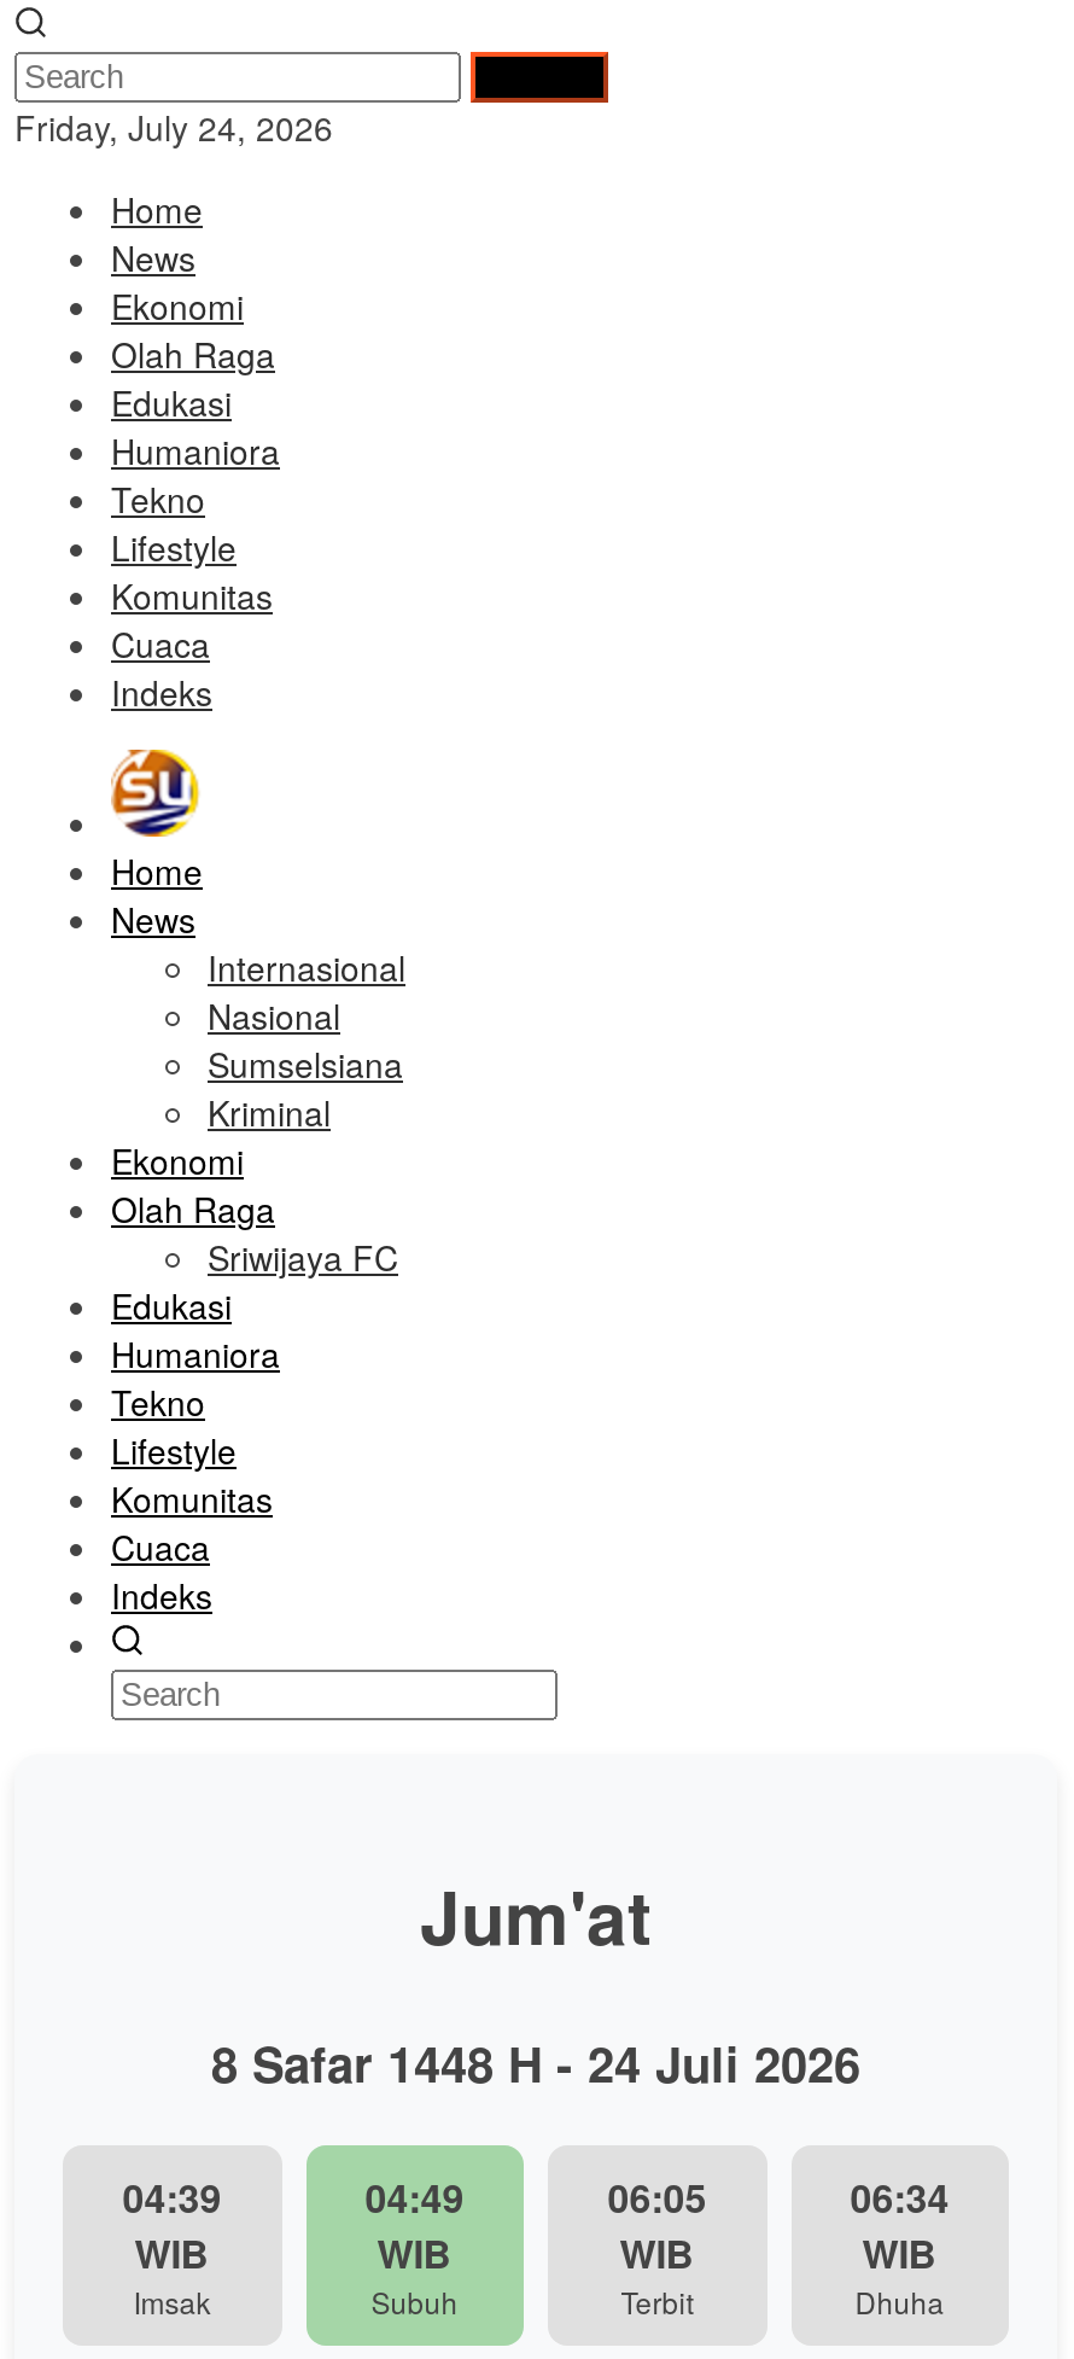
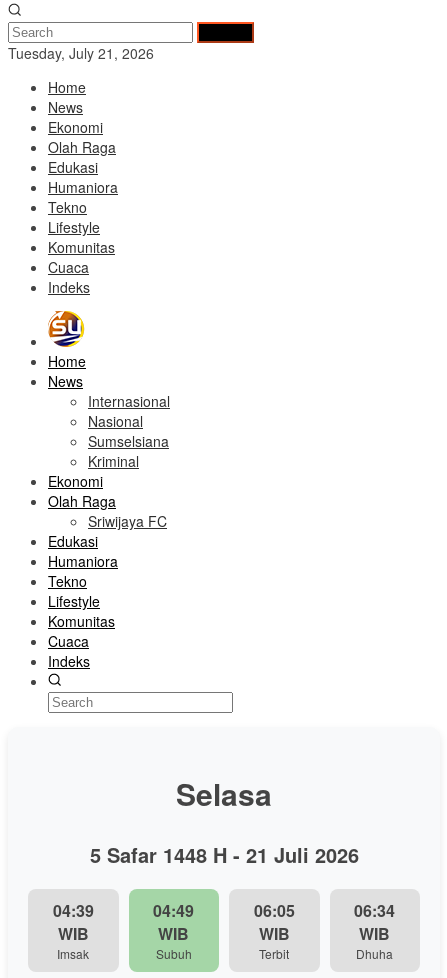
- Friday, July 24, 2026
+ Tuesday, July 21, 2026

- Jum'at
+ Selasa

- 8 Safar 1448 H - 24 Juli 2026
+ 5 Safar 1448 H - 21 Juli 2026
